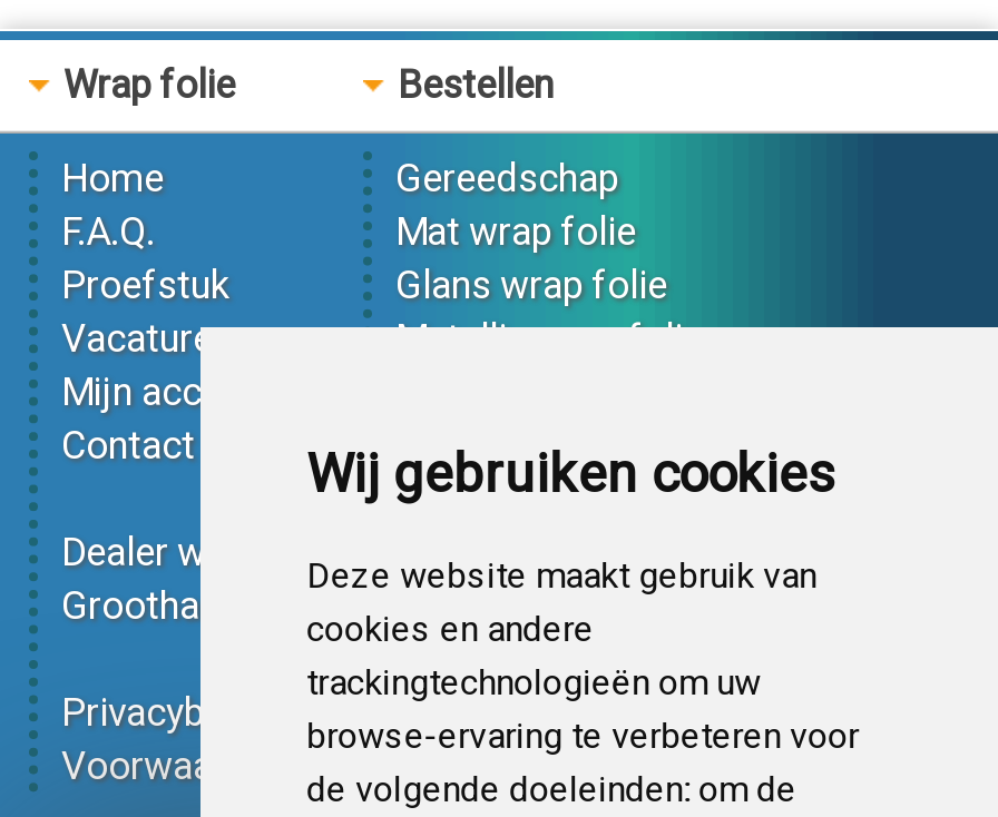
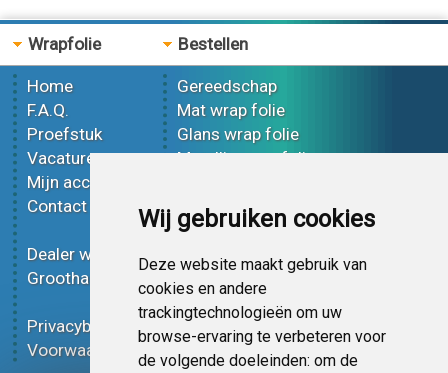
- Wrap folie
+ Wrapfolie
